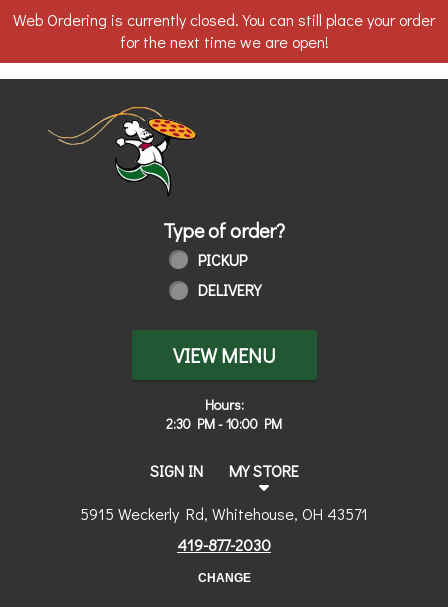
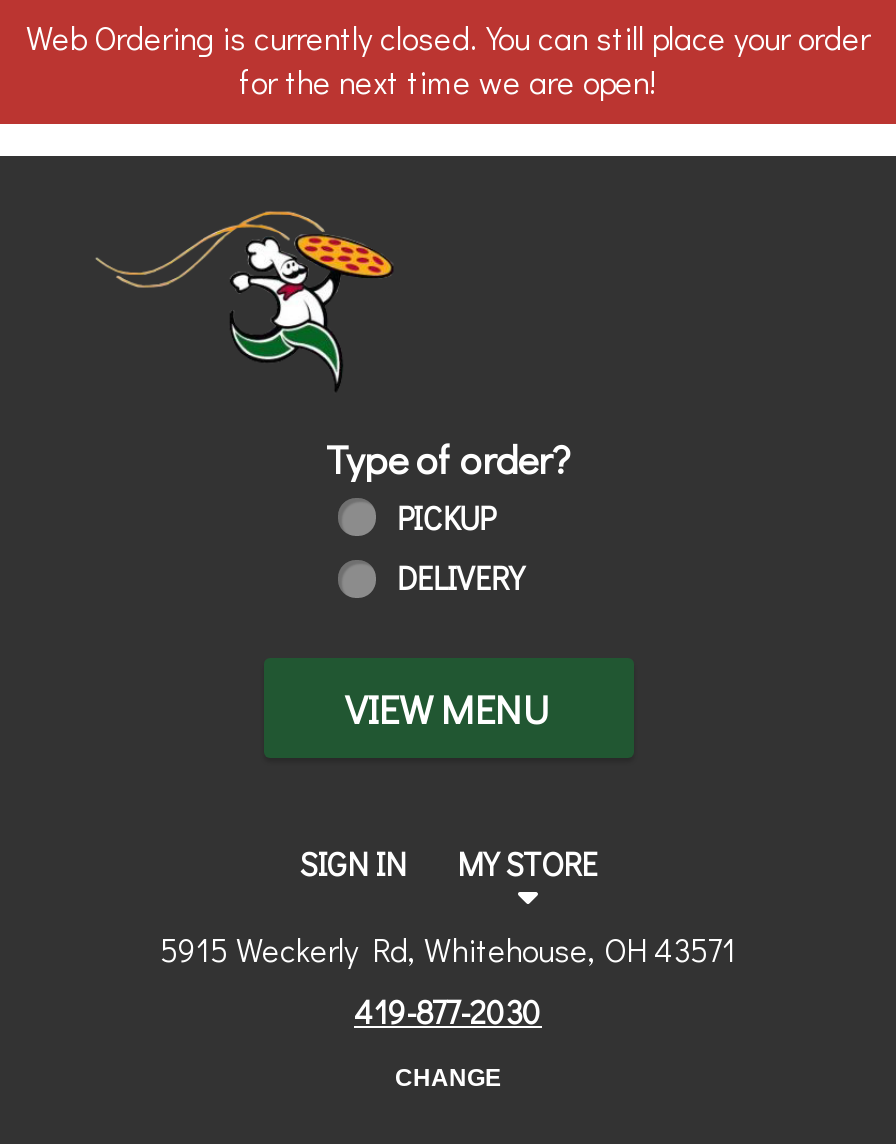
- Hours:
- 2:30 PM - 10:00 PM
